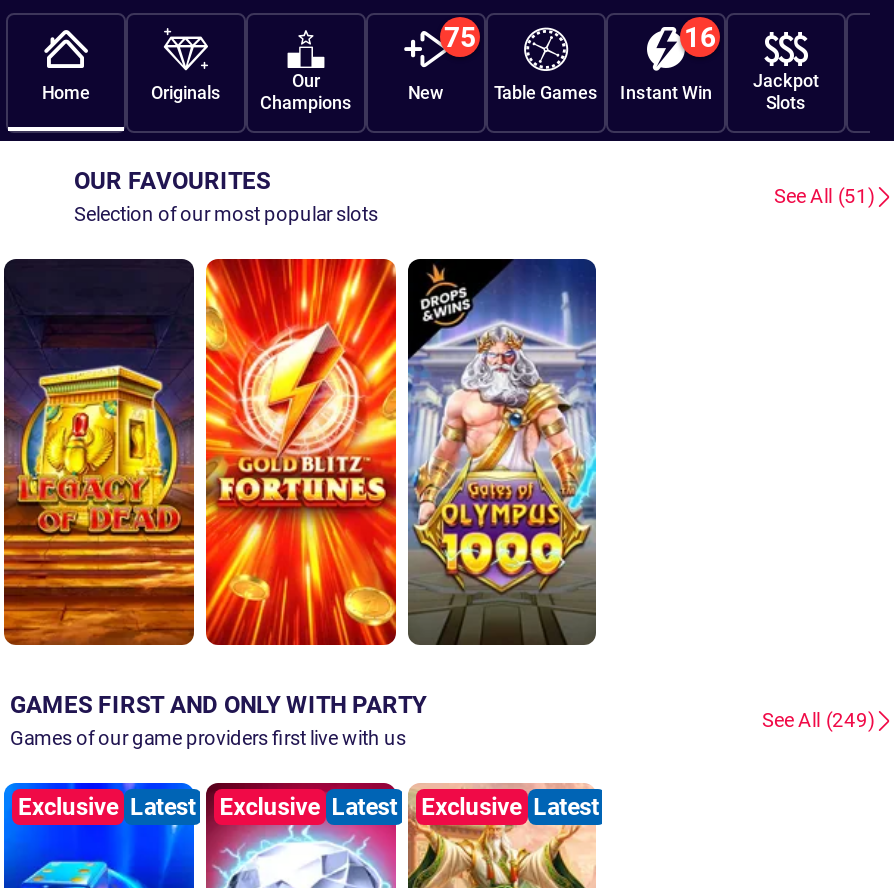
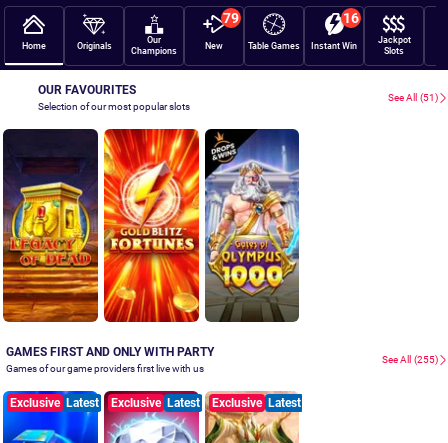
- 75
+ 79

- See All (249)
+ See All (255)
